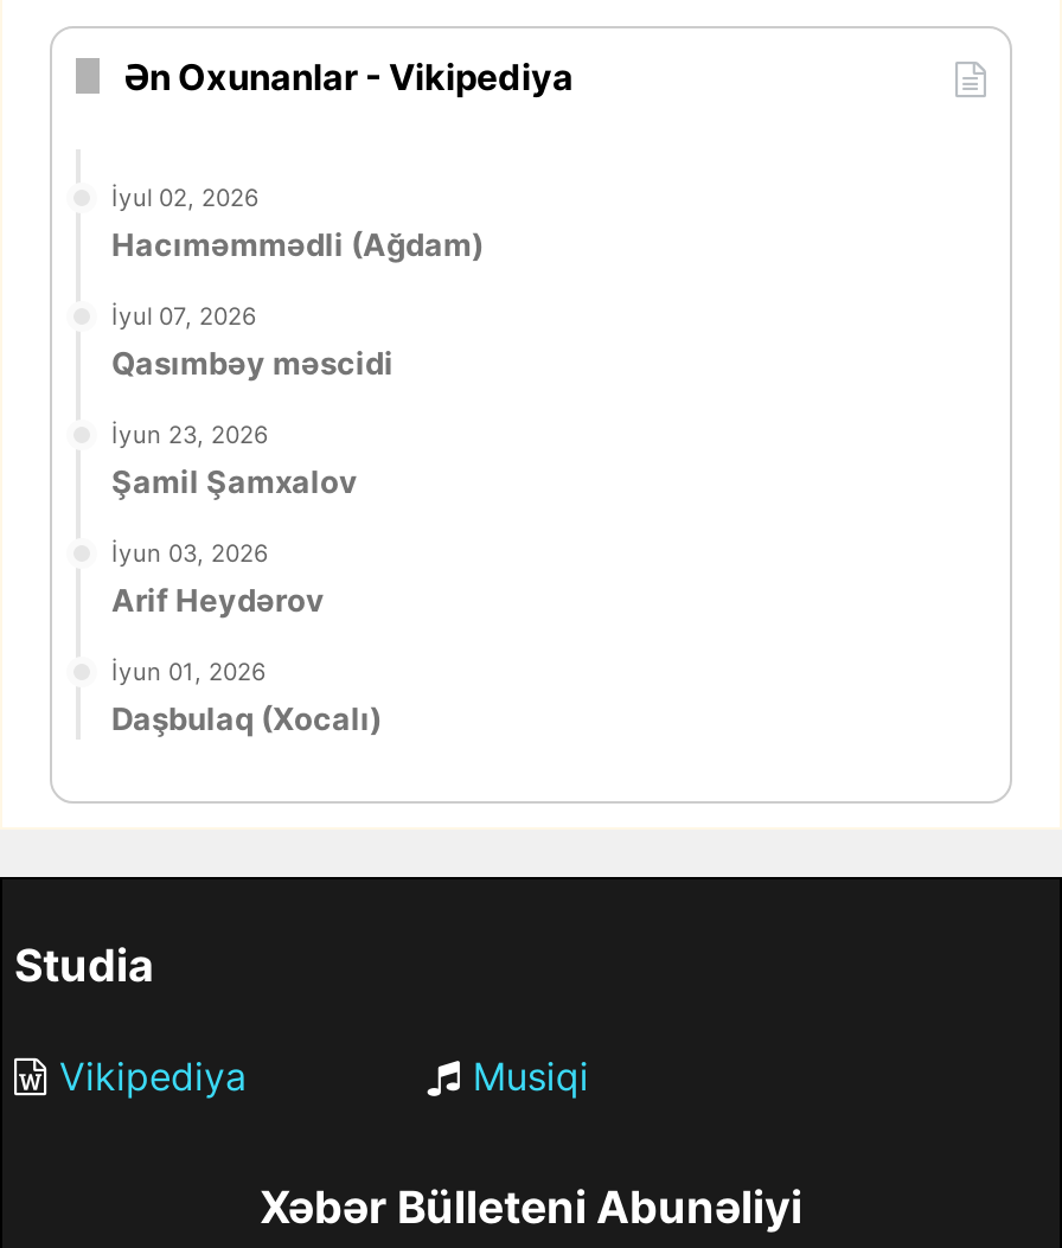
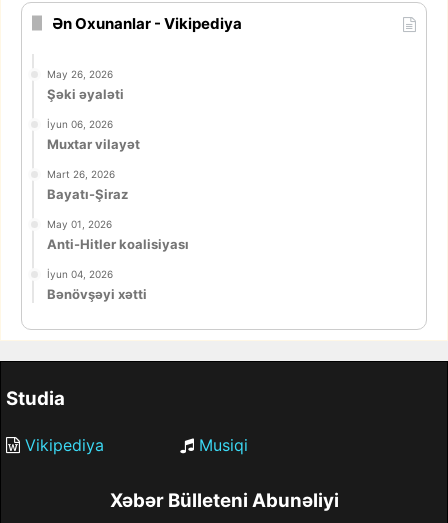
- İyul 02, 2026
- Hacıməmmədli (Ağdam)
+ May 26, 2026
+ Şəki əyaləti

- İyul 07, 2026
- Qasımbəy məscidi
+ İyun 06, 2026
+ Muxtar vilayət

- İyun 23, 2026
- Şamil Şamxalov
+ Mart 26, 2026
+ Bayatı-Şiraz

- İyun 03, 2026
- Arif Heydərov
+ May 01, 2026
+ Anti-Hitler koalisiyası

- İyun 01, 2026
- Daşbulaq (Xocalı)
+ İyun 04, 2026
+ Bənövşəyi xətti
